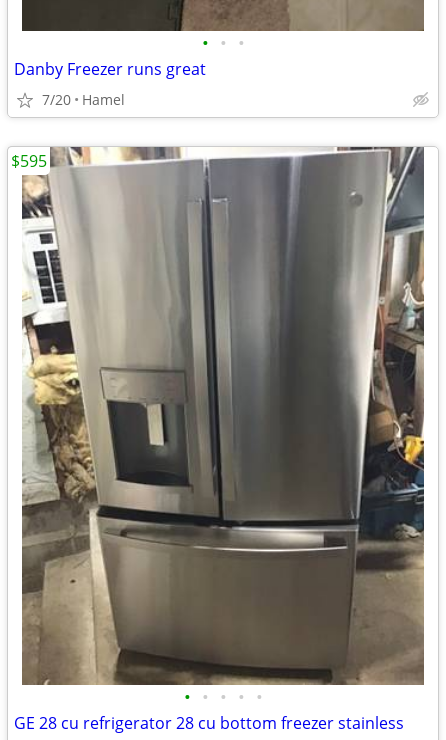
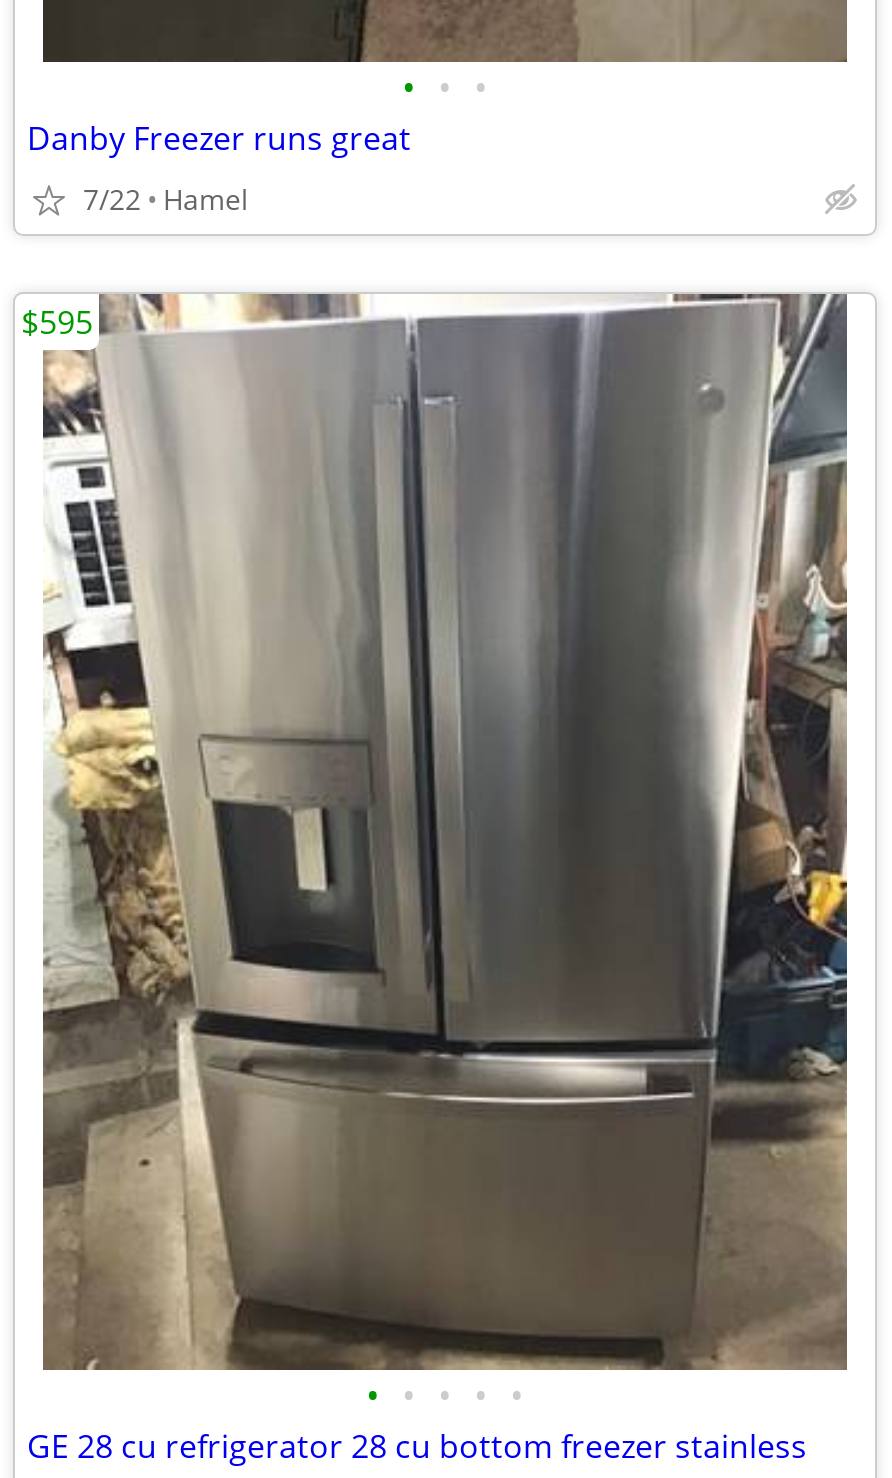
- 7/20 Hamel
+ 7/22 Hamel
